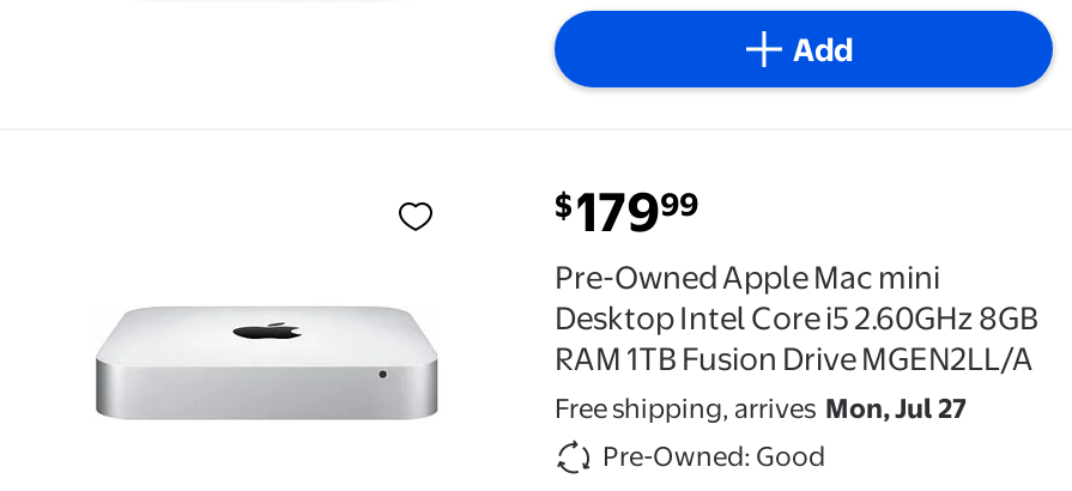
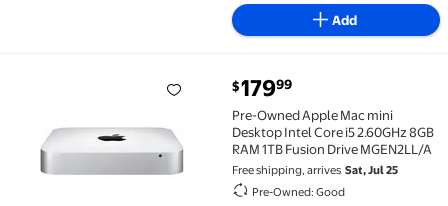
- Free shipping, arrives Mon, Jul 27
+ Free shipping, arrives Sat, Jul 25
